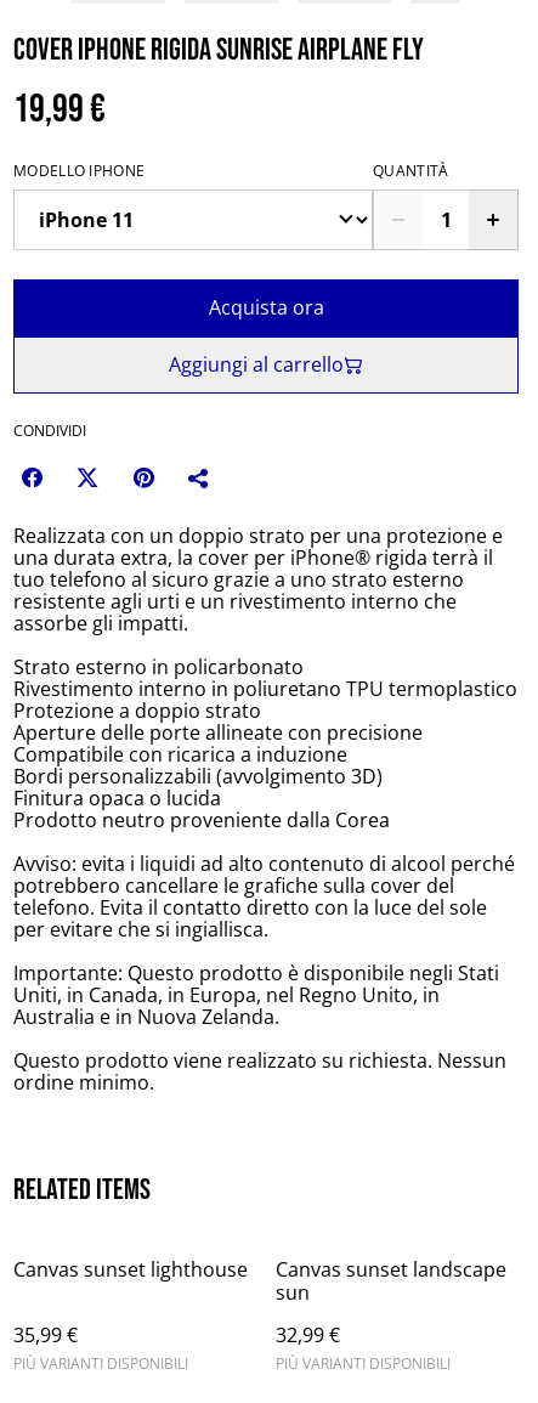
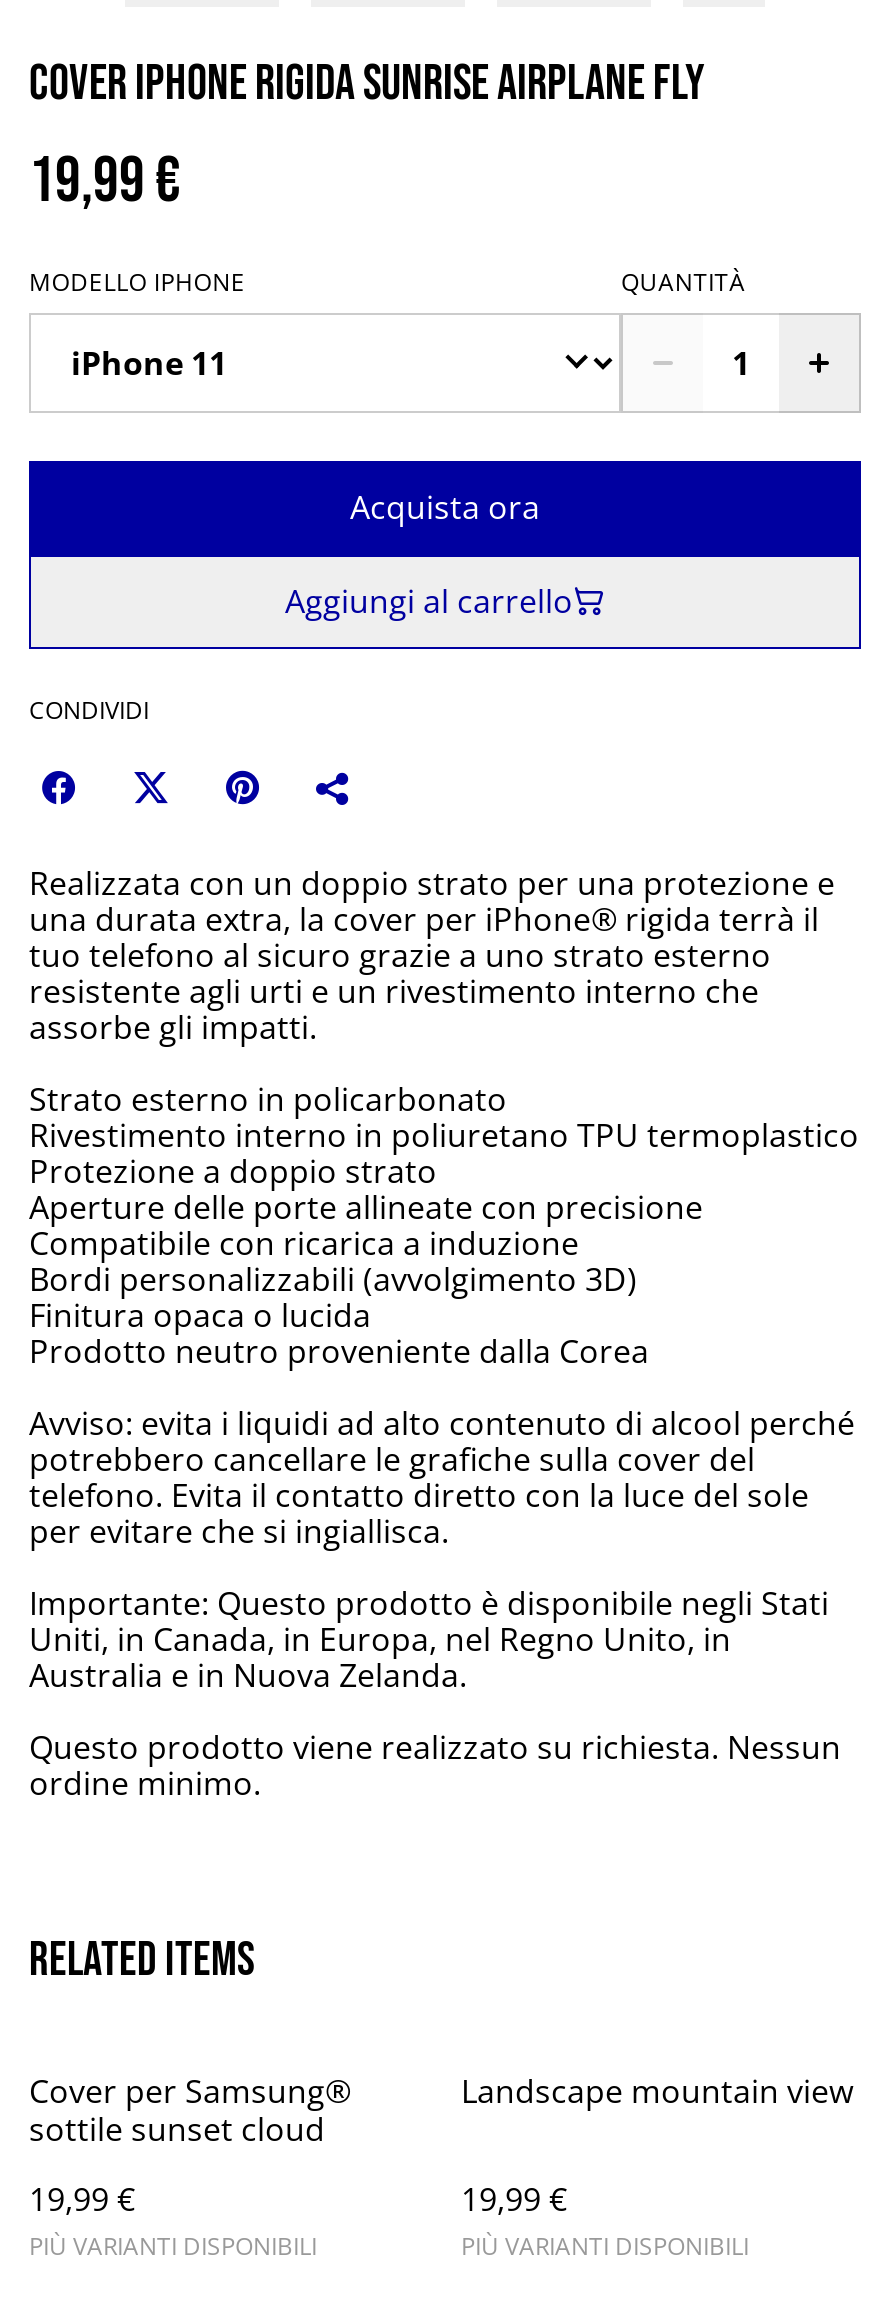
- Canvas sunset lighthouse
+ Cover per Samsung®
+ sottile sunset cloud

- Canvas sunset landscape
- sun
+ Landscape mountain view

- 35,99 €
+ 19,99 €

- 32,99 €
+ 19,99 €
